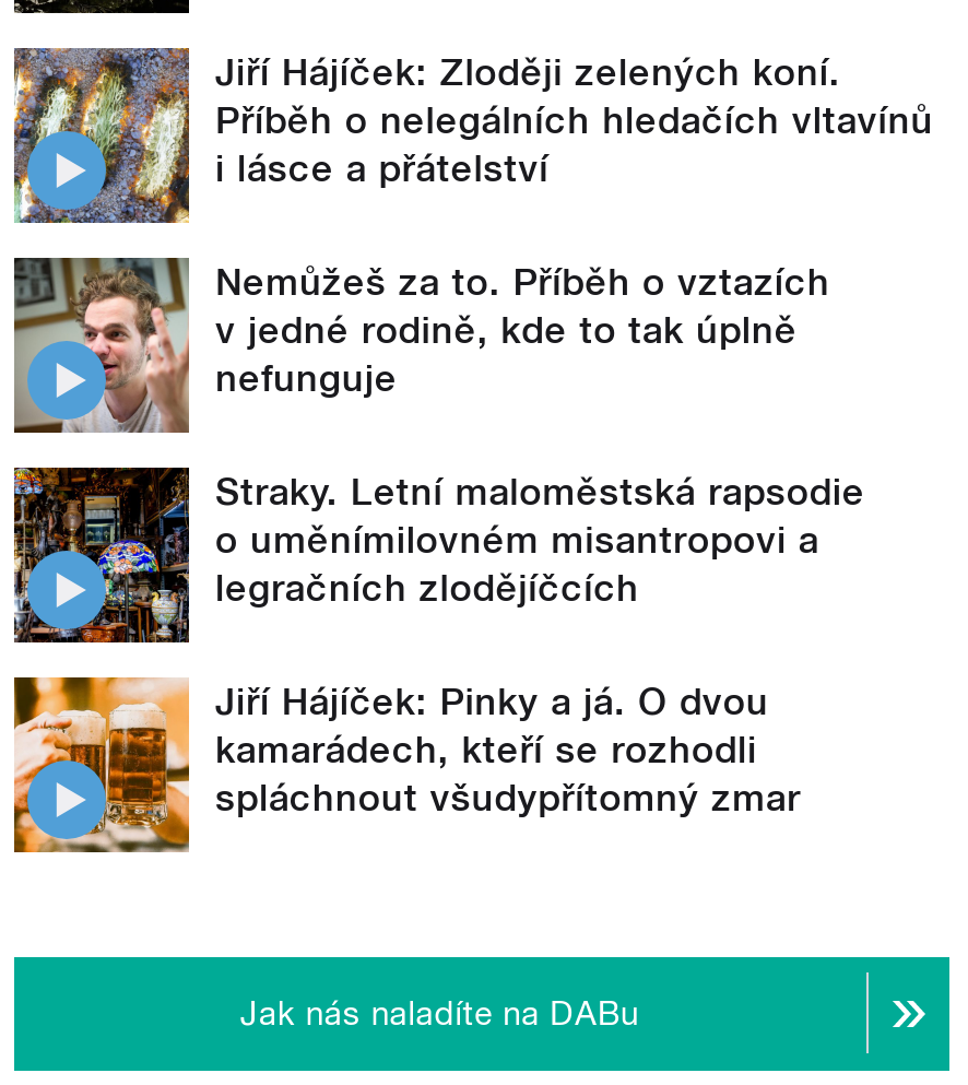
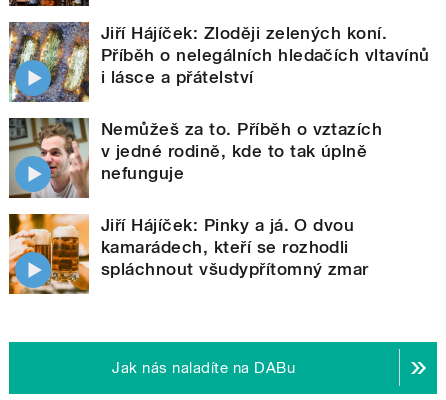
- [image]
- Straky. Letní maloměstská rapsodie
- o uměnímilovném misantropovi a
- legračních zlodějíčcích
